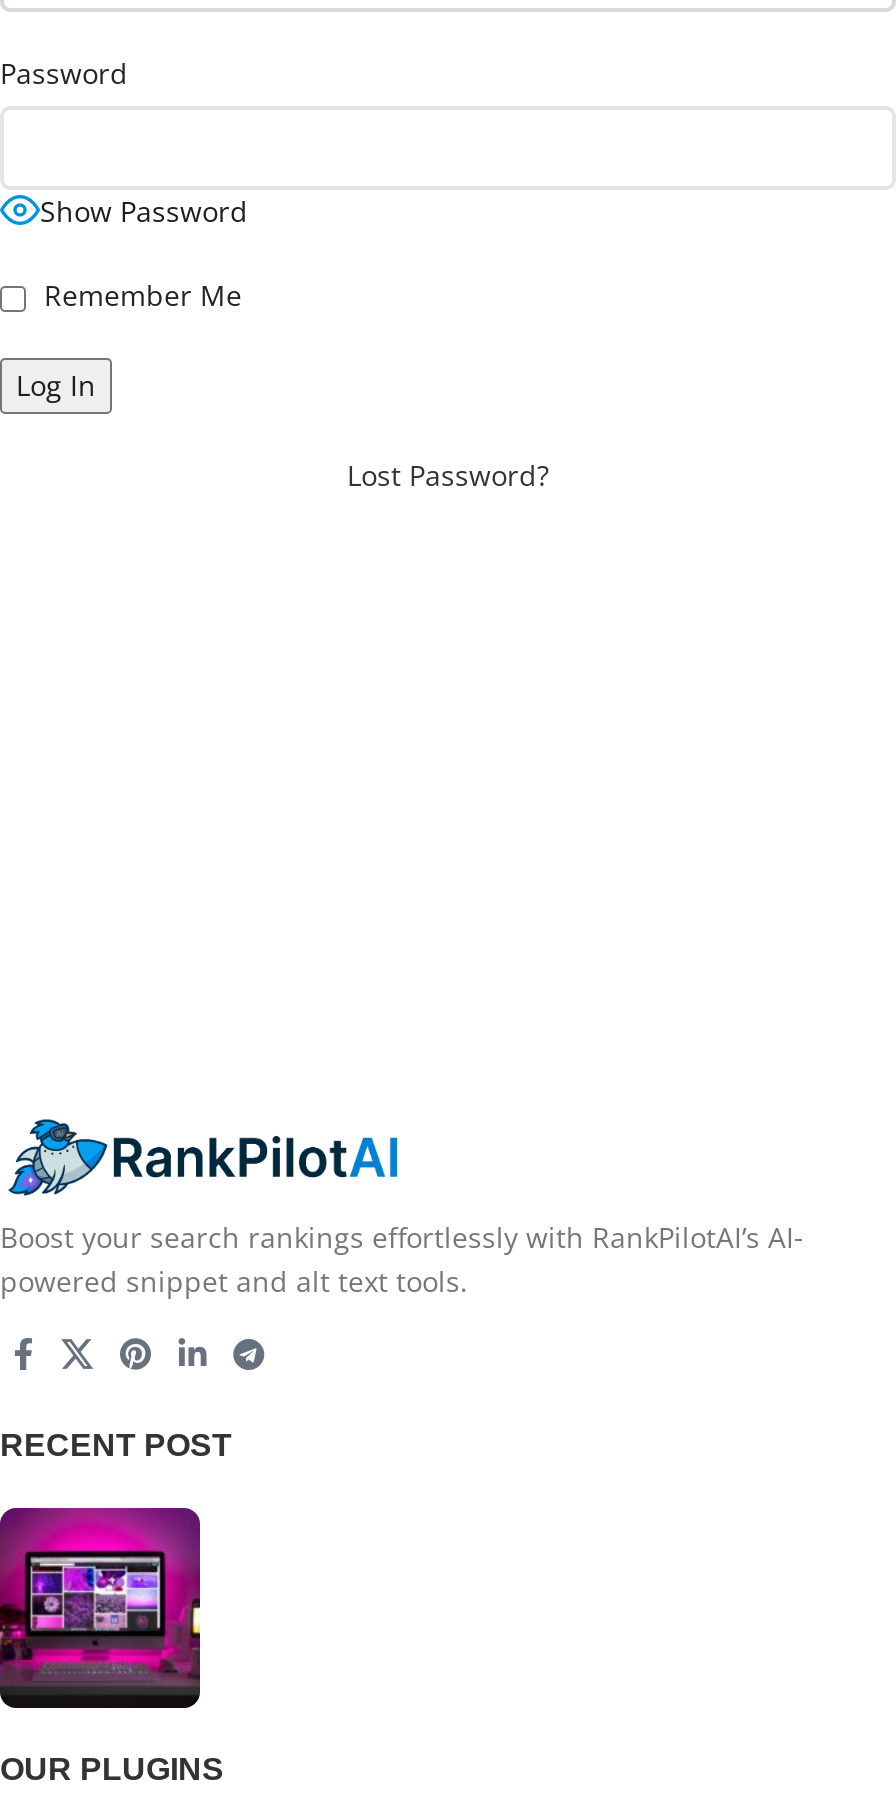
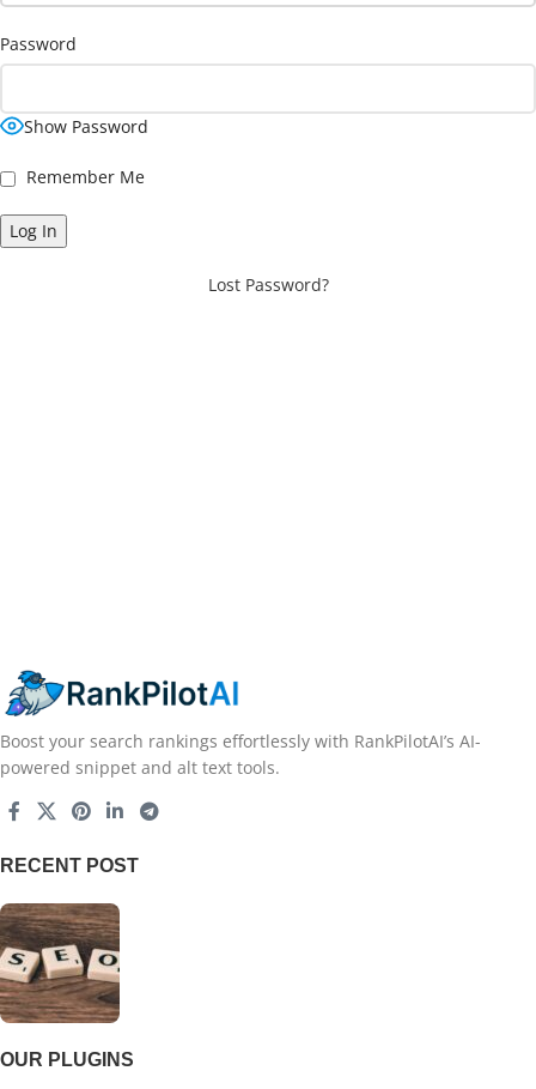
- [image]
+ [image]
